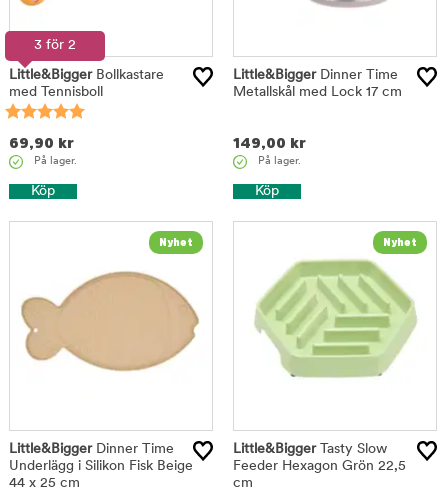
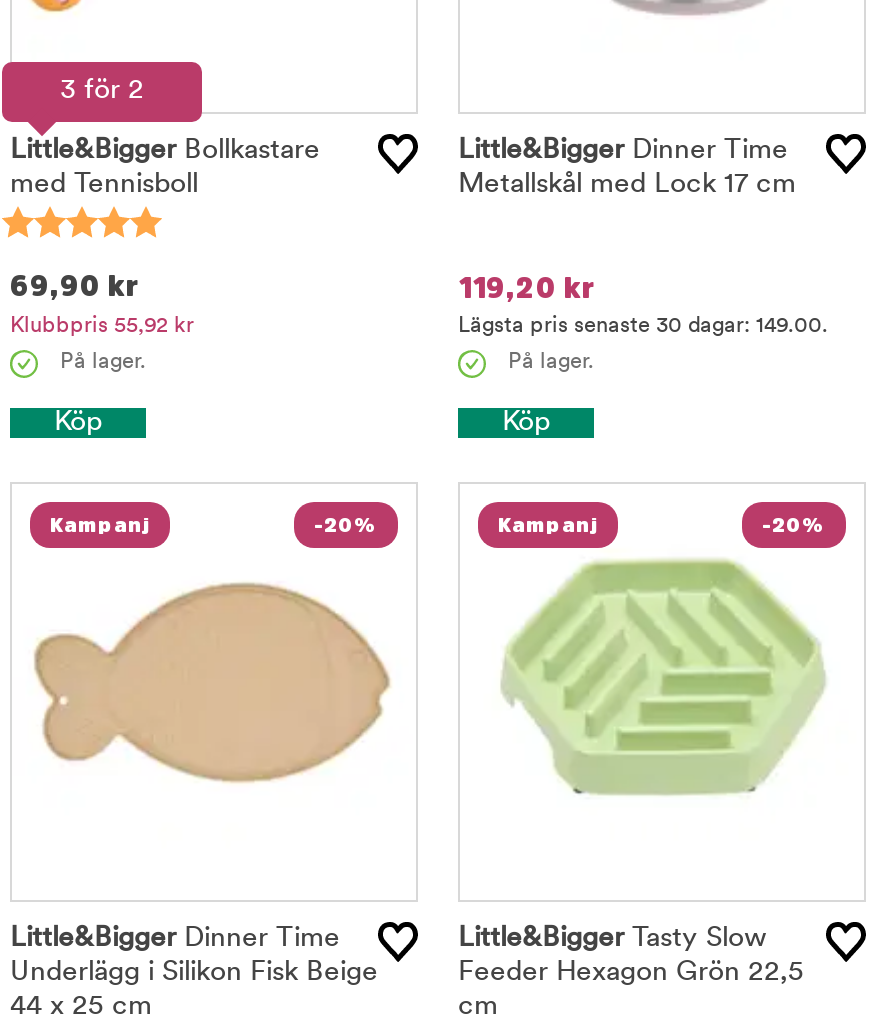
- 149,00 kr
+ 119,20 kr
+ Lägsta pris senaste 30 dagar: 149.00.

+ Klubbpris 55,92 kr

+ Kampanj
+ -20%

+ Kampanj
+ -20%
